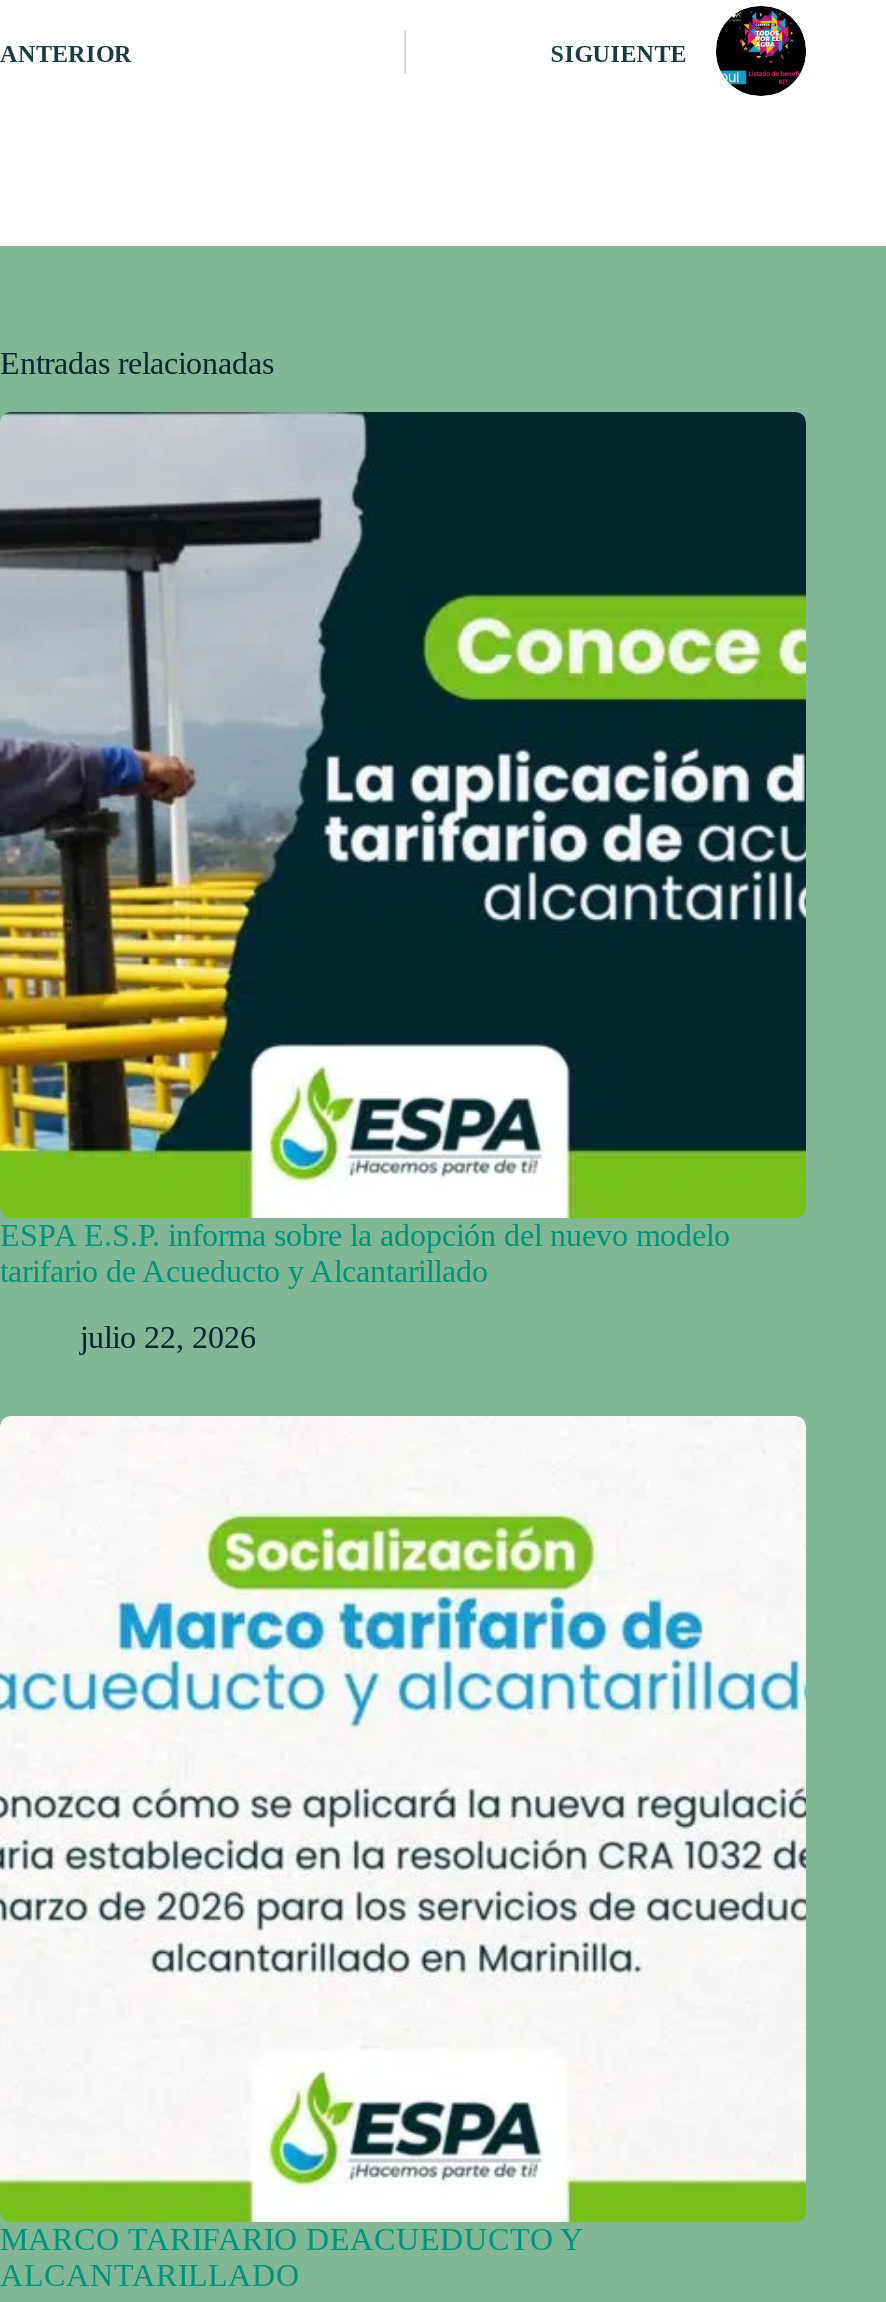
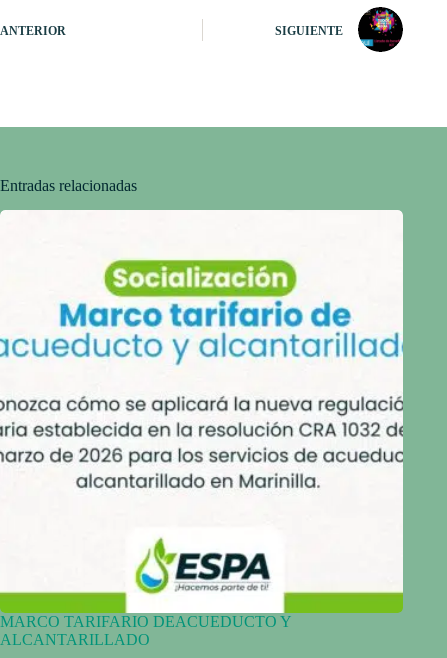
- [image]
- ESPA E.S.P. informa sobre la adopción del nuevo modelo
- tarifario de Acueducto y Alcantarillado
- julio 22, 2026
